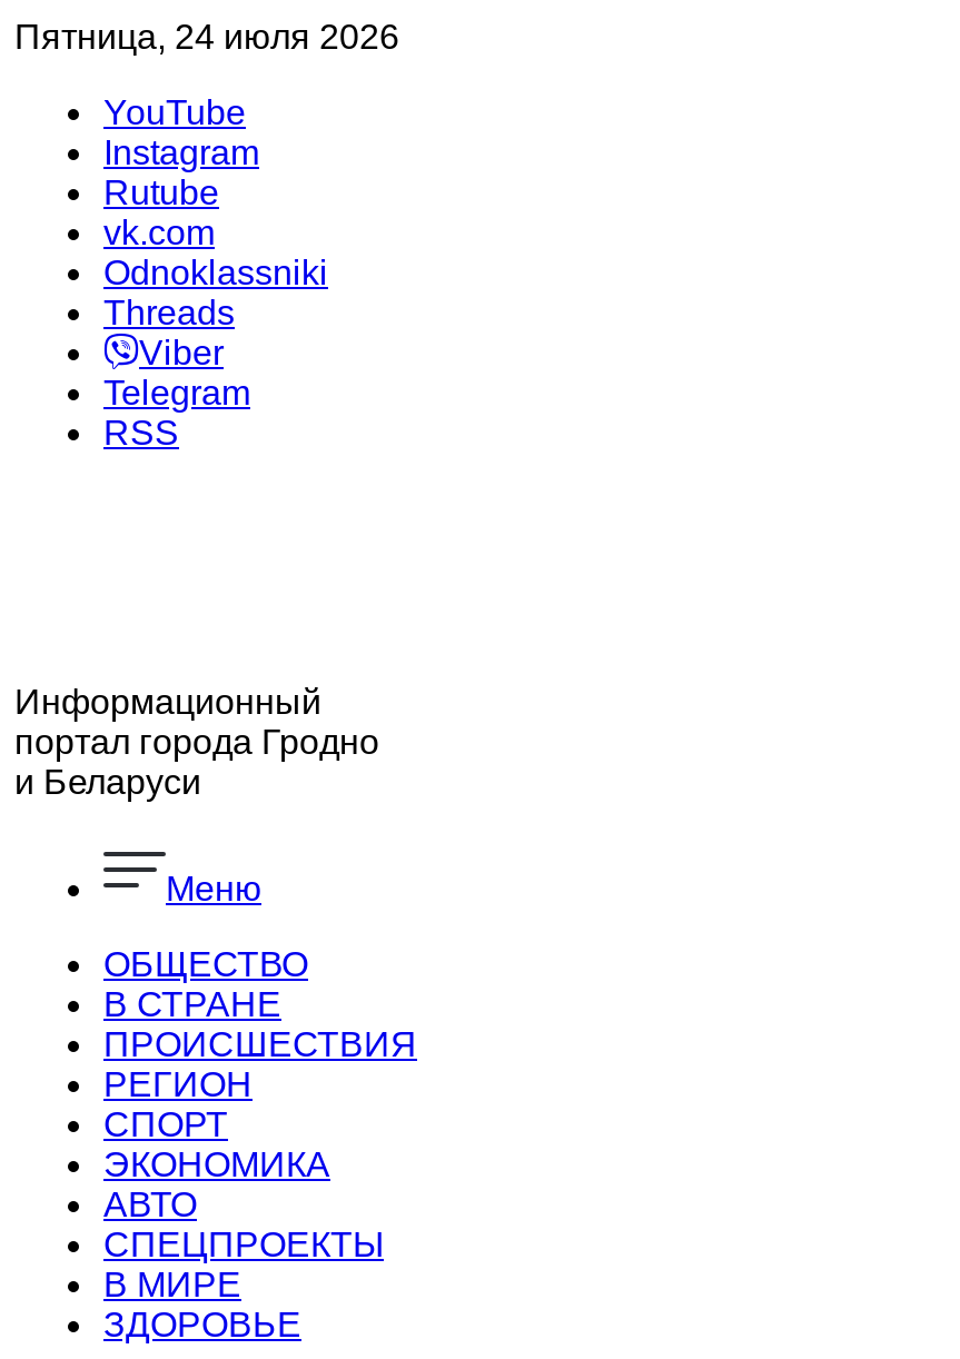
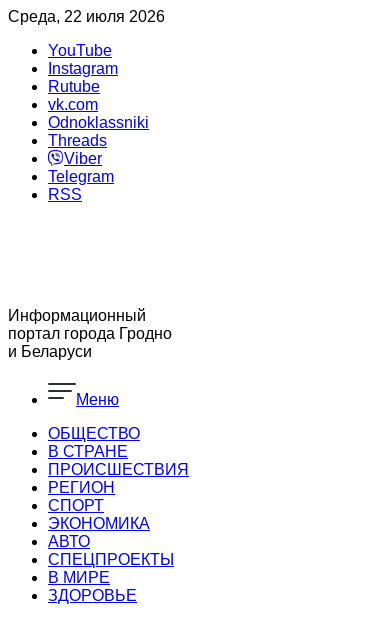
- Пятница, 24 июля 2026
+ Среда, 22 июля 2026
